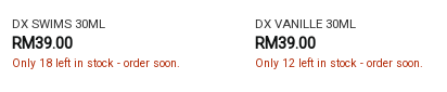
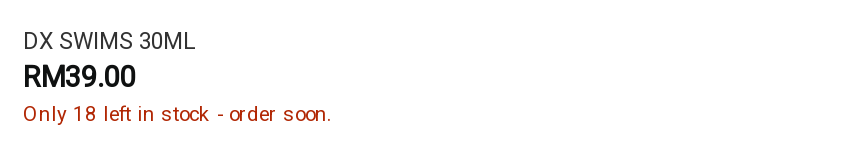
- DX VANILLE 30ML
- RM39.00
- Only 12 left in stock - order soon.
